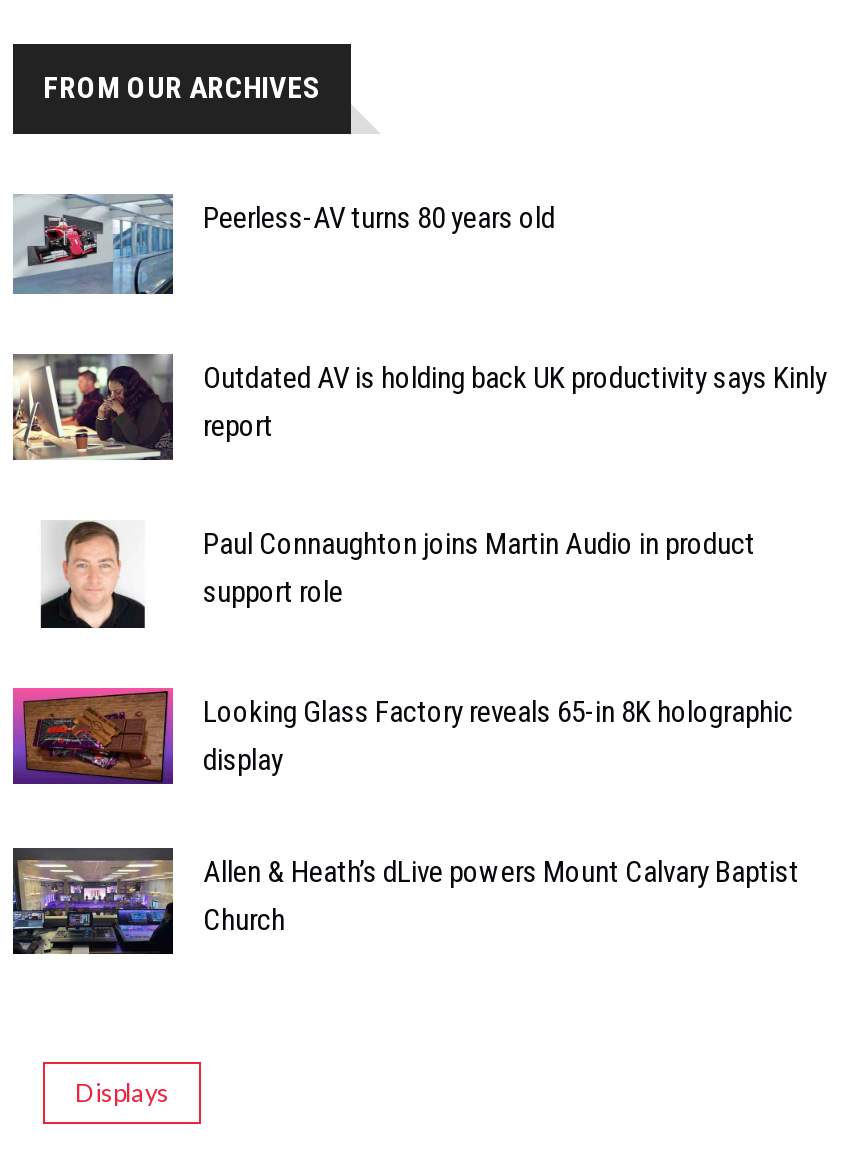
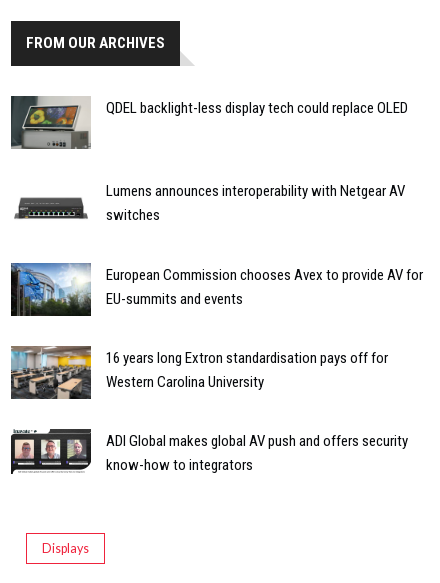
- [image]
- Peerless-AV turns 80 years old
+ [image]
+ QDEL backlight-less display tech could replace OLED

- [image]
- Outdated AV is holding back UK productivity says Kinly
- report
+ [image]
+ Lumens announces interoperability with Netgear AV
+ switches

- [image]
- Paul Connaughton joins Martin Audio in product
- support role
+ [image]
+ European Commission chooses Avex to provide AV for
+ EU-summits and events

- [image]
- Looking Glass Factory reveals 65-in 8K holographic
- display
+ [image]
+ 16 years long Extron standardisation pays off for
+ Western Carolina University

- [image]
- Allen & Heath’s dLive powers Mount Calvary Baptist
- Church
+ [image]
+ ADI Global makes global AV push and offers security
+ know-how to integrators
